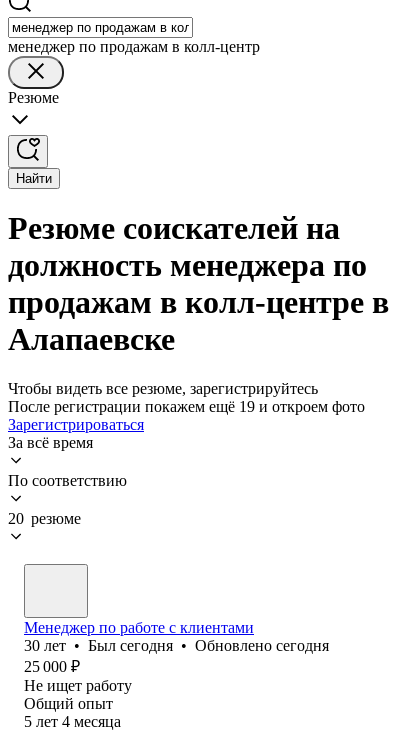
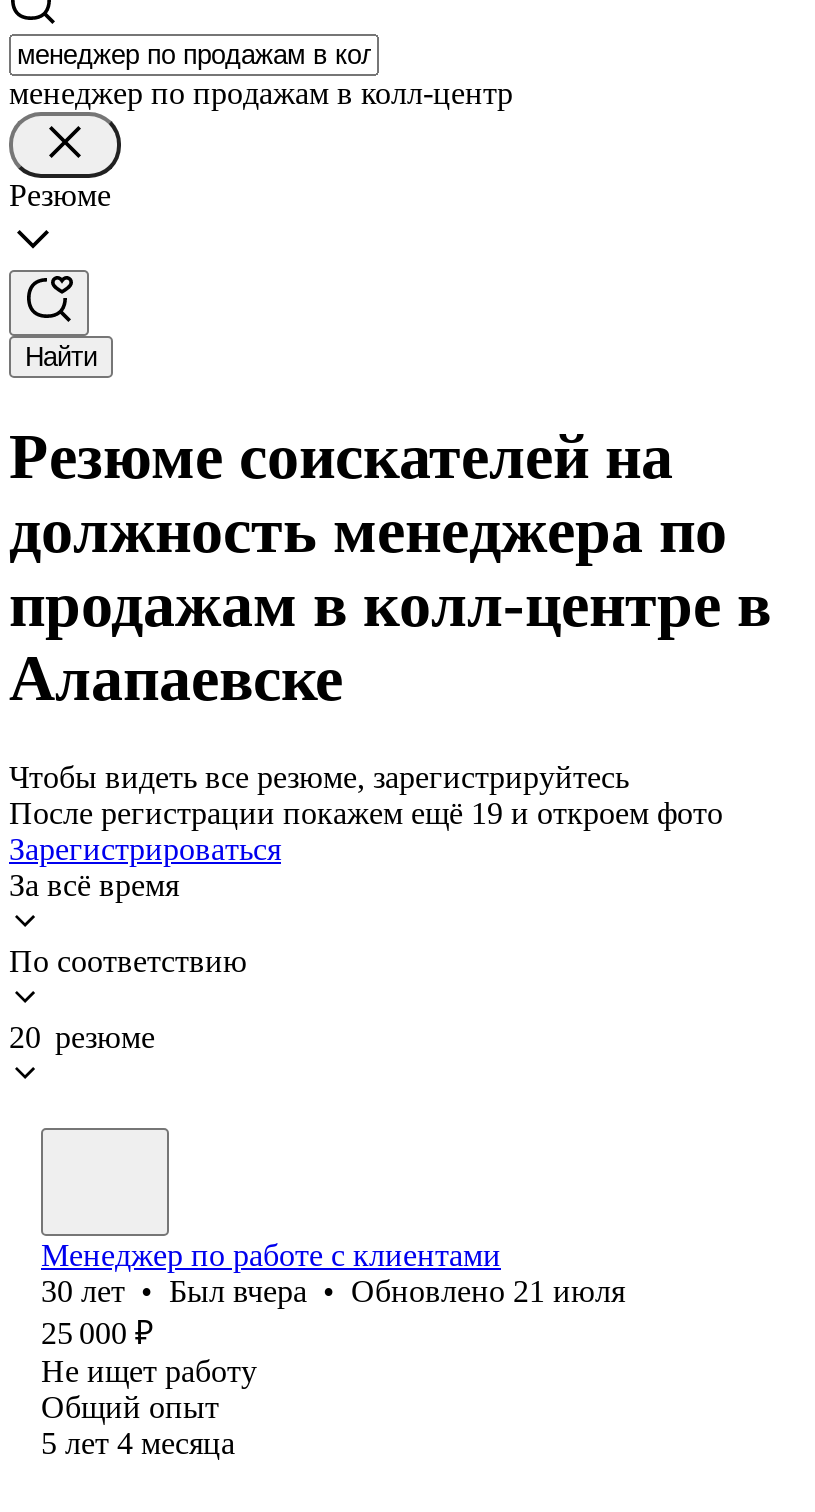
- 30 лет • Был сегодня • Обновлено сегодня
+ 30 лет • Был вчера • Обновлено 21 июля
